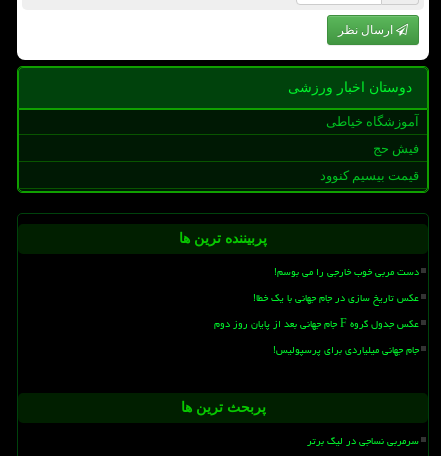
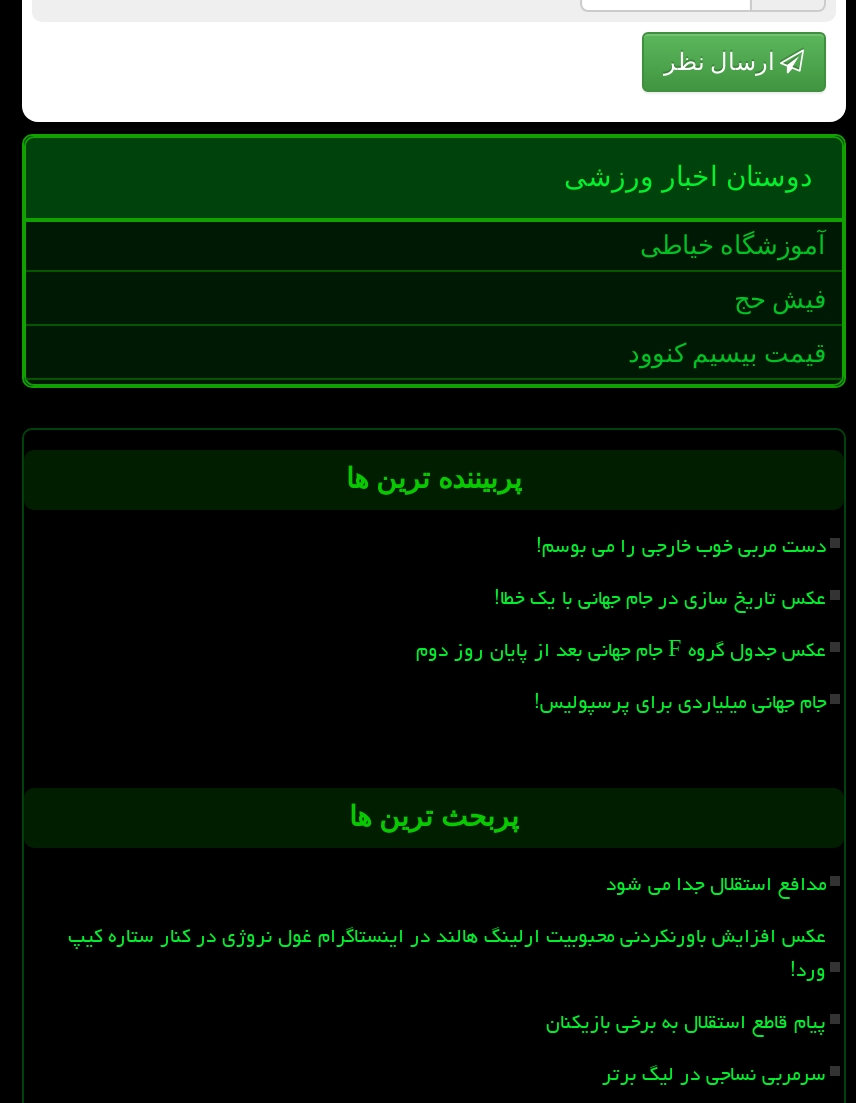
+ مدافع استقلال جدا می شود
+ عکس افزایش باورنکردنی محبوبیت ارلینگ هالند در اینستاگرام غول نروژی در کنار ستاره کیپ
+ ورد!
+ پیام قاطع استقلال به برخی بازیکنان
